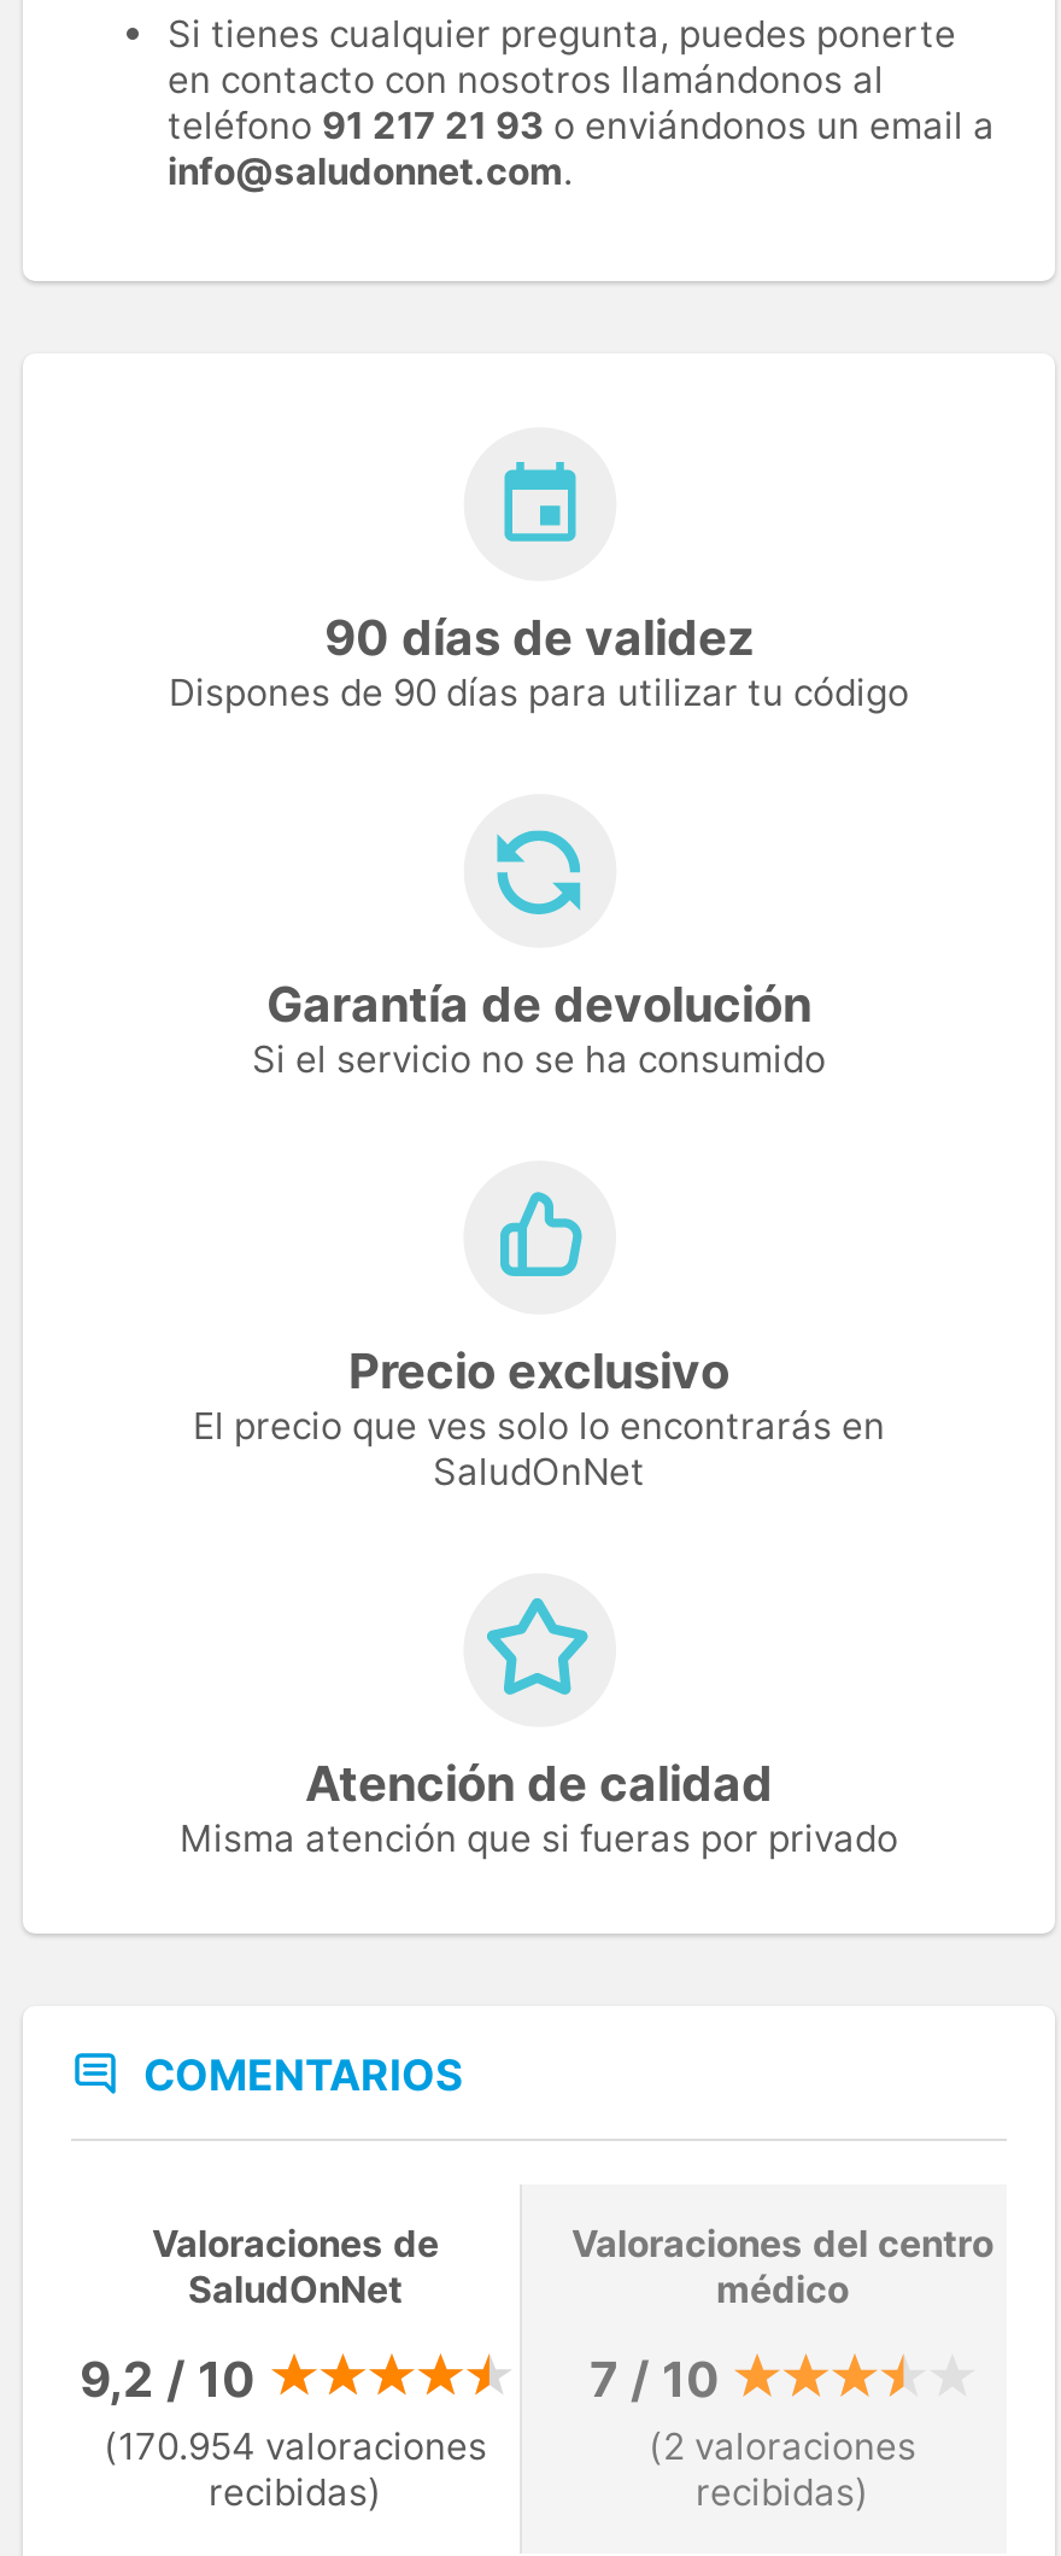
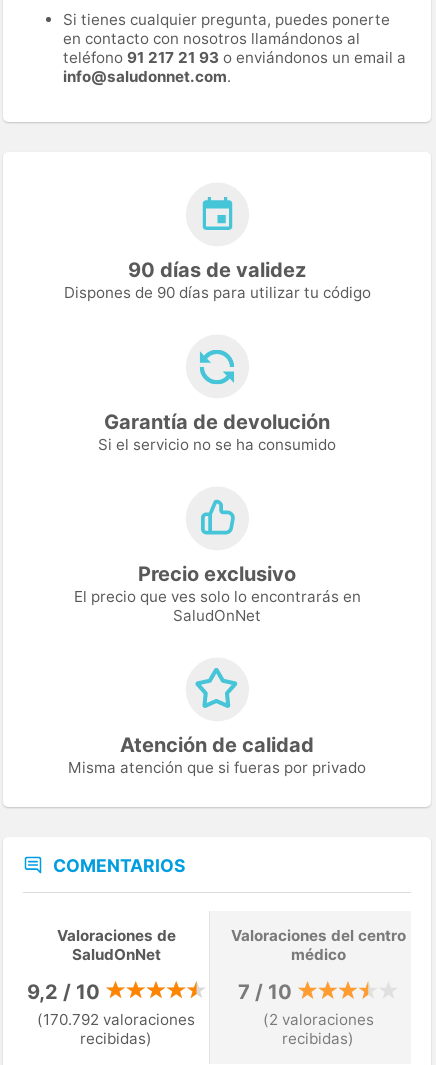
- (170.954 valoraciones
+ (170.792 valoraciones
